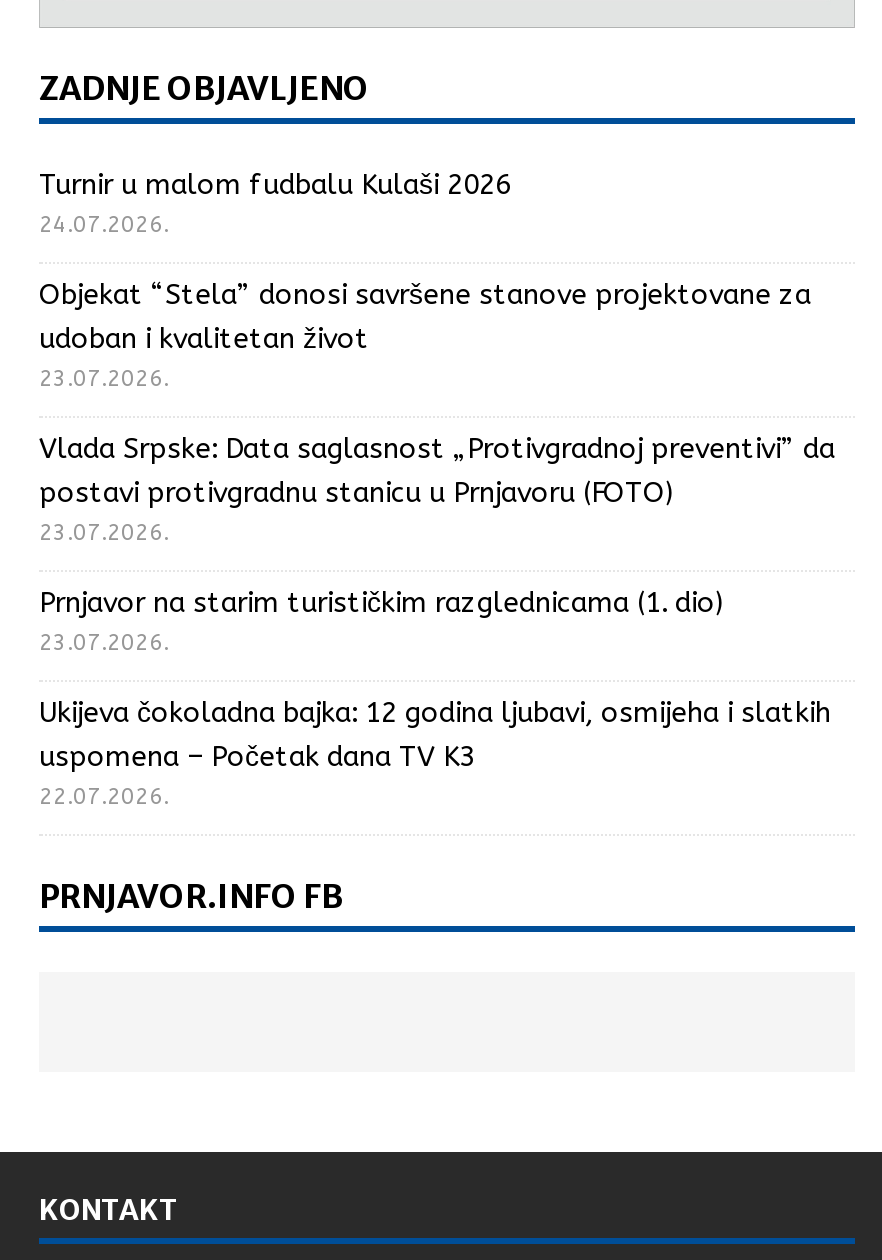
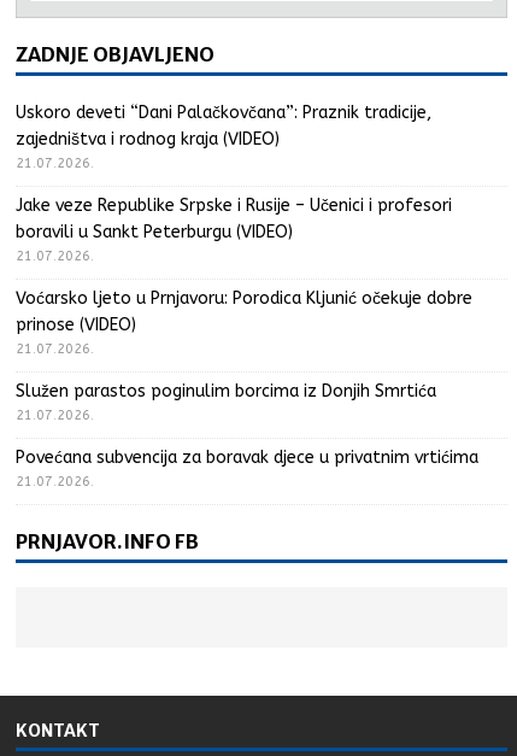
- Turnir u malom fudbalu Kulaši 2026
- 24.07.2026.
+ Uskoro deveti “Dani Palačkovčana”: Praznik tradicije,
+ zajedništva i rodnog kraja (VIDEO)
+ 21.07.2026.

- Objekat “Stela” donosi savršene stanove projektovane za
- udoban i kvalitetan život
- 23.07.2026.
+ Jake veze Republike Srpske i Rusije – Učenici i profesori
+ boravili u Sankt Peterburgu (VIDEO)
+ 21.07.2026.

- Vlada Srpske: Data saglasnost „Protivgradnoj preventivi” da
- postavi protivgradnu stanicu u Prnjavoru (FOTO)
- 23.07.2026.
+ Voćarsko ljeto u Prnjavoru: Porodica Kljunić očekuje dobre
+ prinose (VIDEO)
+ 21.07.2026.

- Prnjavor na starim turističkim razglednicama (1. dio)
- 23.07.2026.
+ Služen parastos poginulim borcima iz Donjih Smrtića
+ 21.07.2026.

- Ukijeva čokoladna bajka: 12 godina ljubavi, osmijeha i slatkih
- uspomena – Početak dana TV K3
- 22.07.2026.
+ Povećana subvencija za boravak djece u privatnim vrtićima
+ 21.07.2026.
